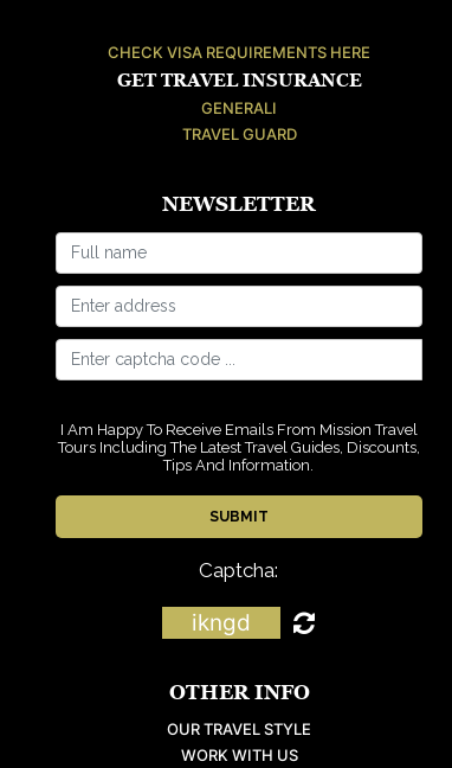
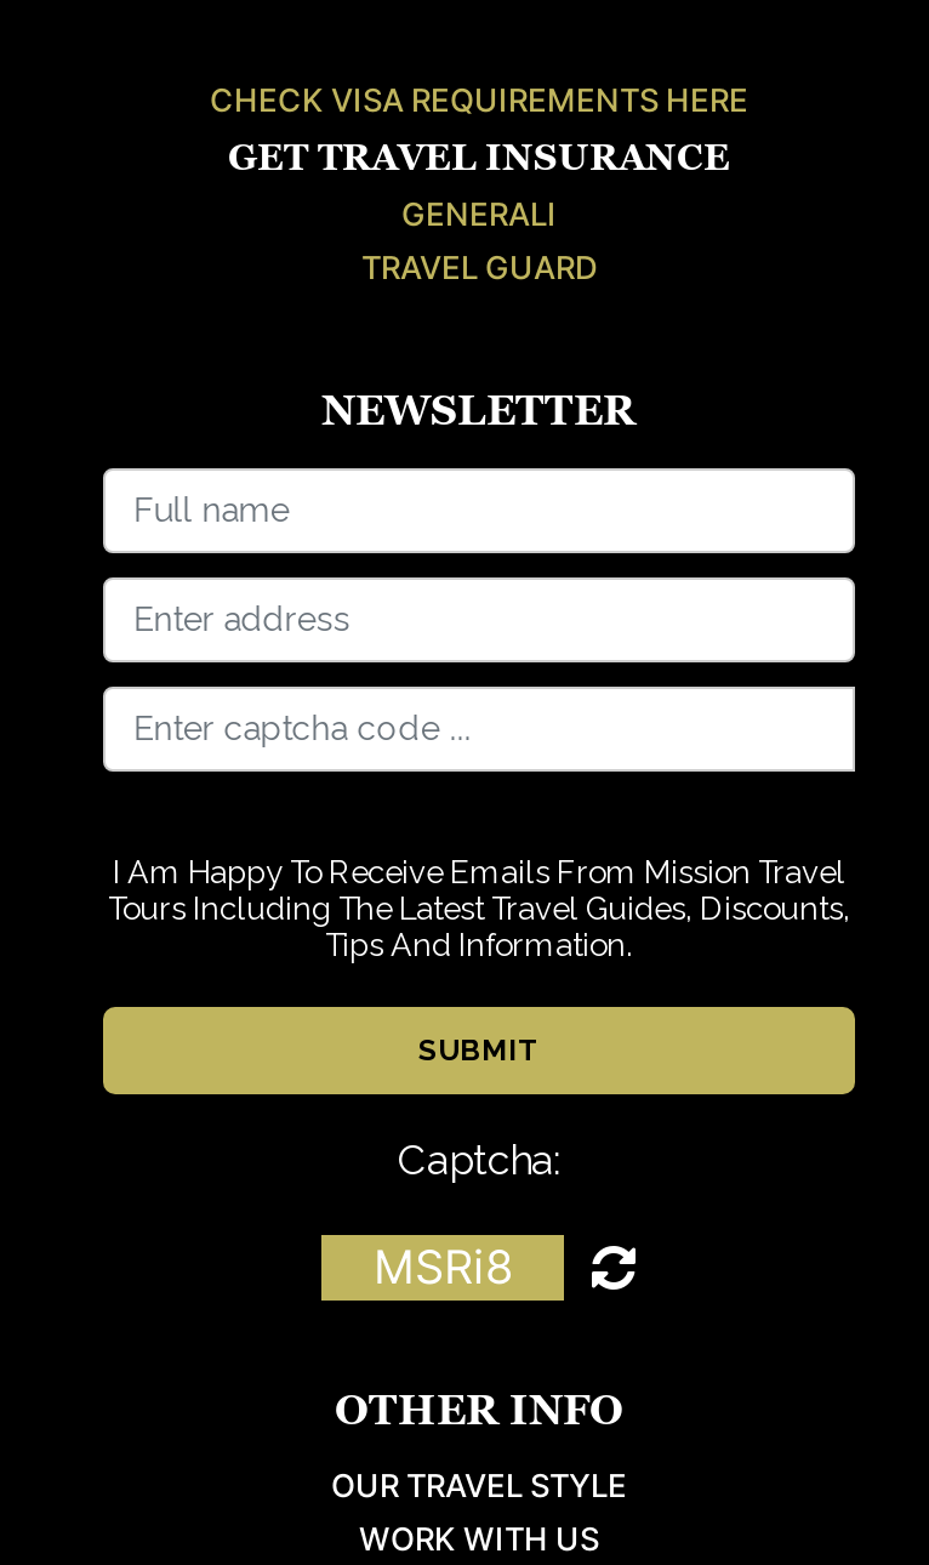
- ikngd
+ MSRi8
